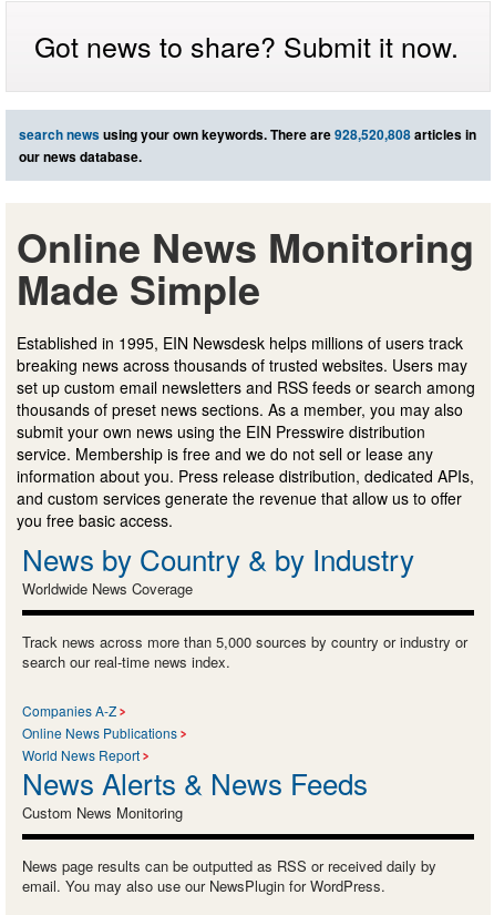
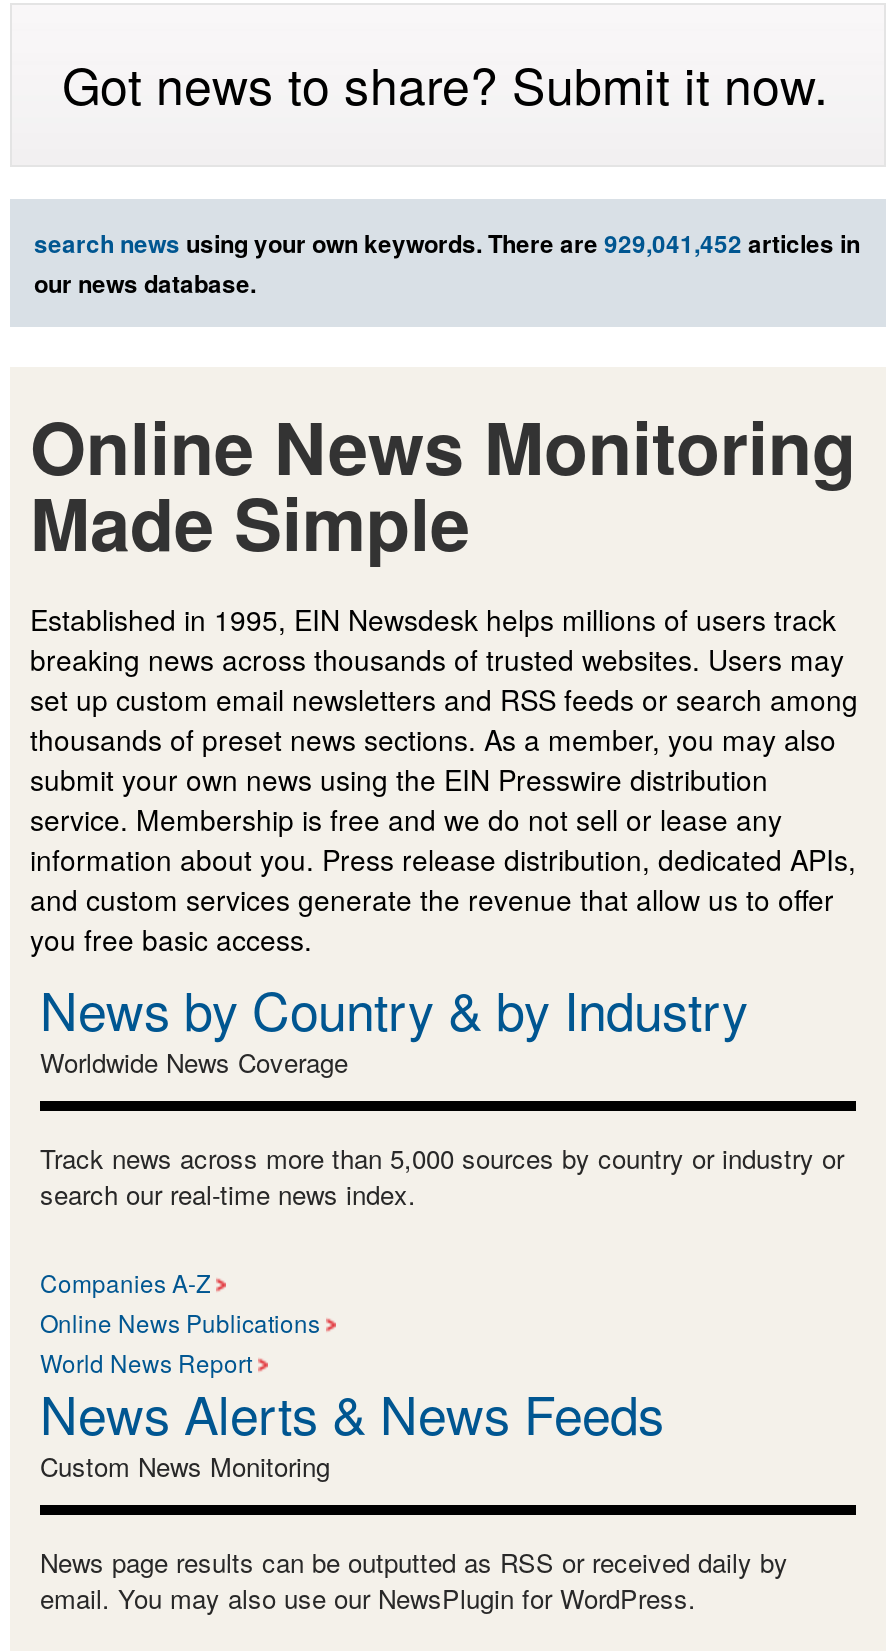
- search news using your own keywords. There are 928,520,808 articles in
+ search news using your own keywords. There are 929,041,452 articles in
